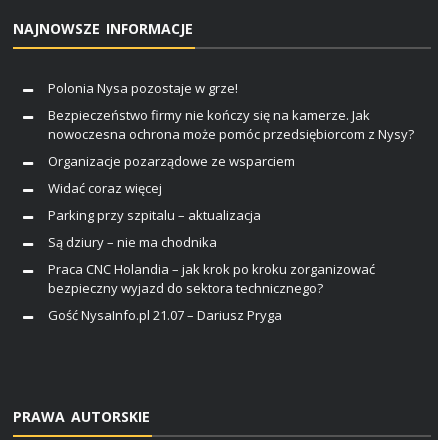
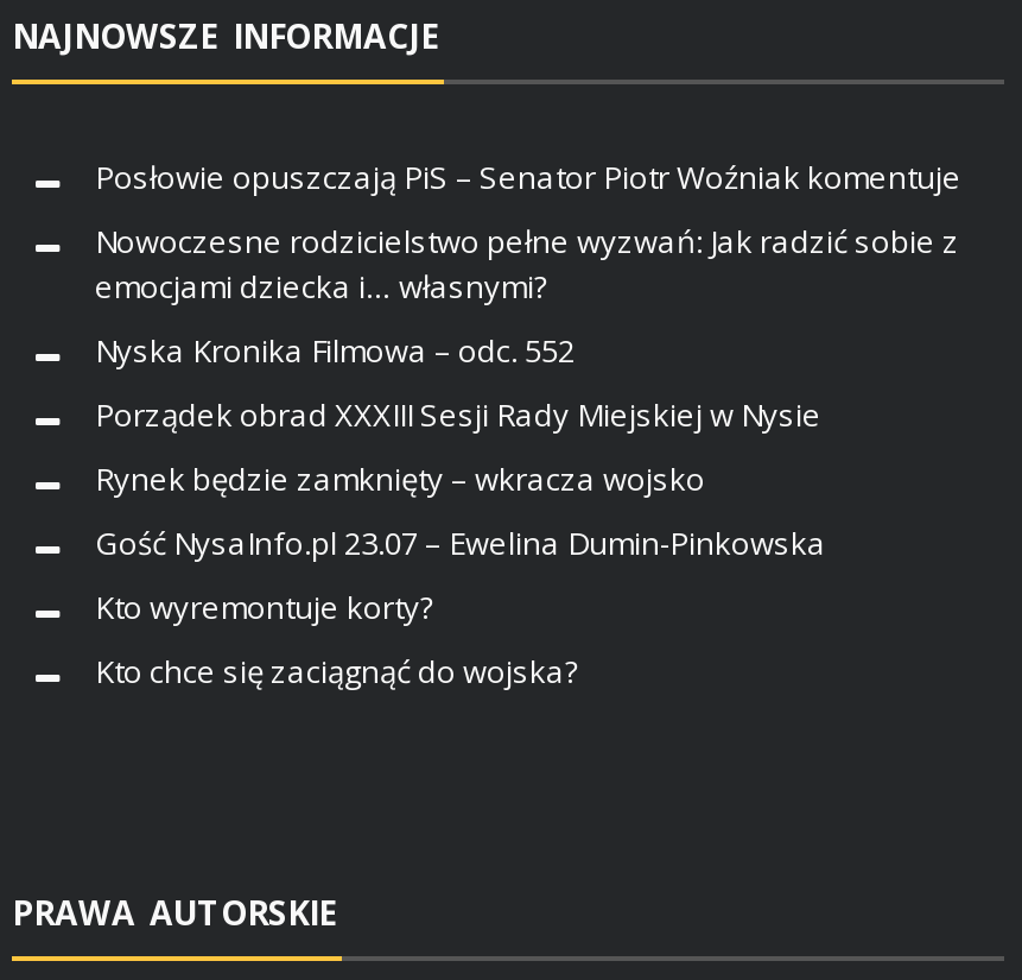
- Polonia Nysa pozostaje w grze!
+ Posłowie opuszczają PiS – Senator Piotr Woźniak komentuje

- Bezpieczeństwo firmy nie kończy się na kamerze. Jak
- nowoczesna ochrona może pomóc przedsiębiorcom z Nysy?
+ Nowoczesne rodzicielstwo pełne wyzwań: Jak radzić sobie z
+ emocjami dziecka i… własnymi?

- Organizacje pozarządowe ze wsparciem
+ Nyska Kronika Filmowa – odc. 552

- Widać coraz więcej
+ Porządek obrad XXXIII Sesji Rady Miejskiej w Nysie

- Parking przy szpitalu – aktualizacja
+ Rynek będzie zamknięty – wkracza wojsko

- Są dziury – nie ma chodnika
+ Gość NysaInfo.pl 23.07 – Ewelina Dumin-Pinkowska

- Praca CNC Holandia – jak krok po kroku zorganizować
- bezpieczny wyjazd do sektora technicznego?
+ Kto wyremontuje korty?

- Gość NysaInfo.pl 21.07 – Dariusz Pryga
+ Kto chce się zaciągnąć do wojska?
